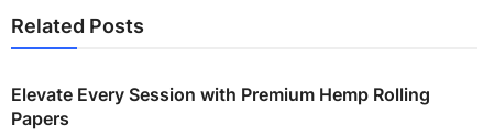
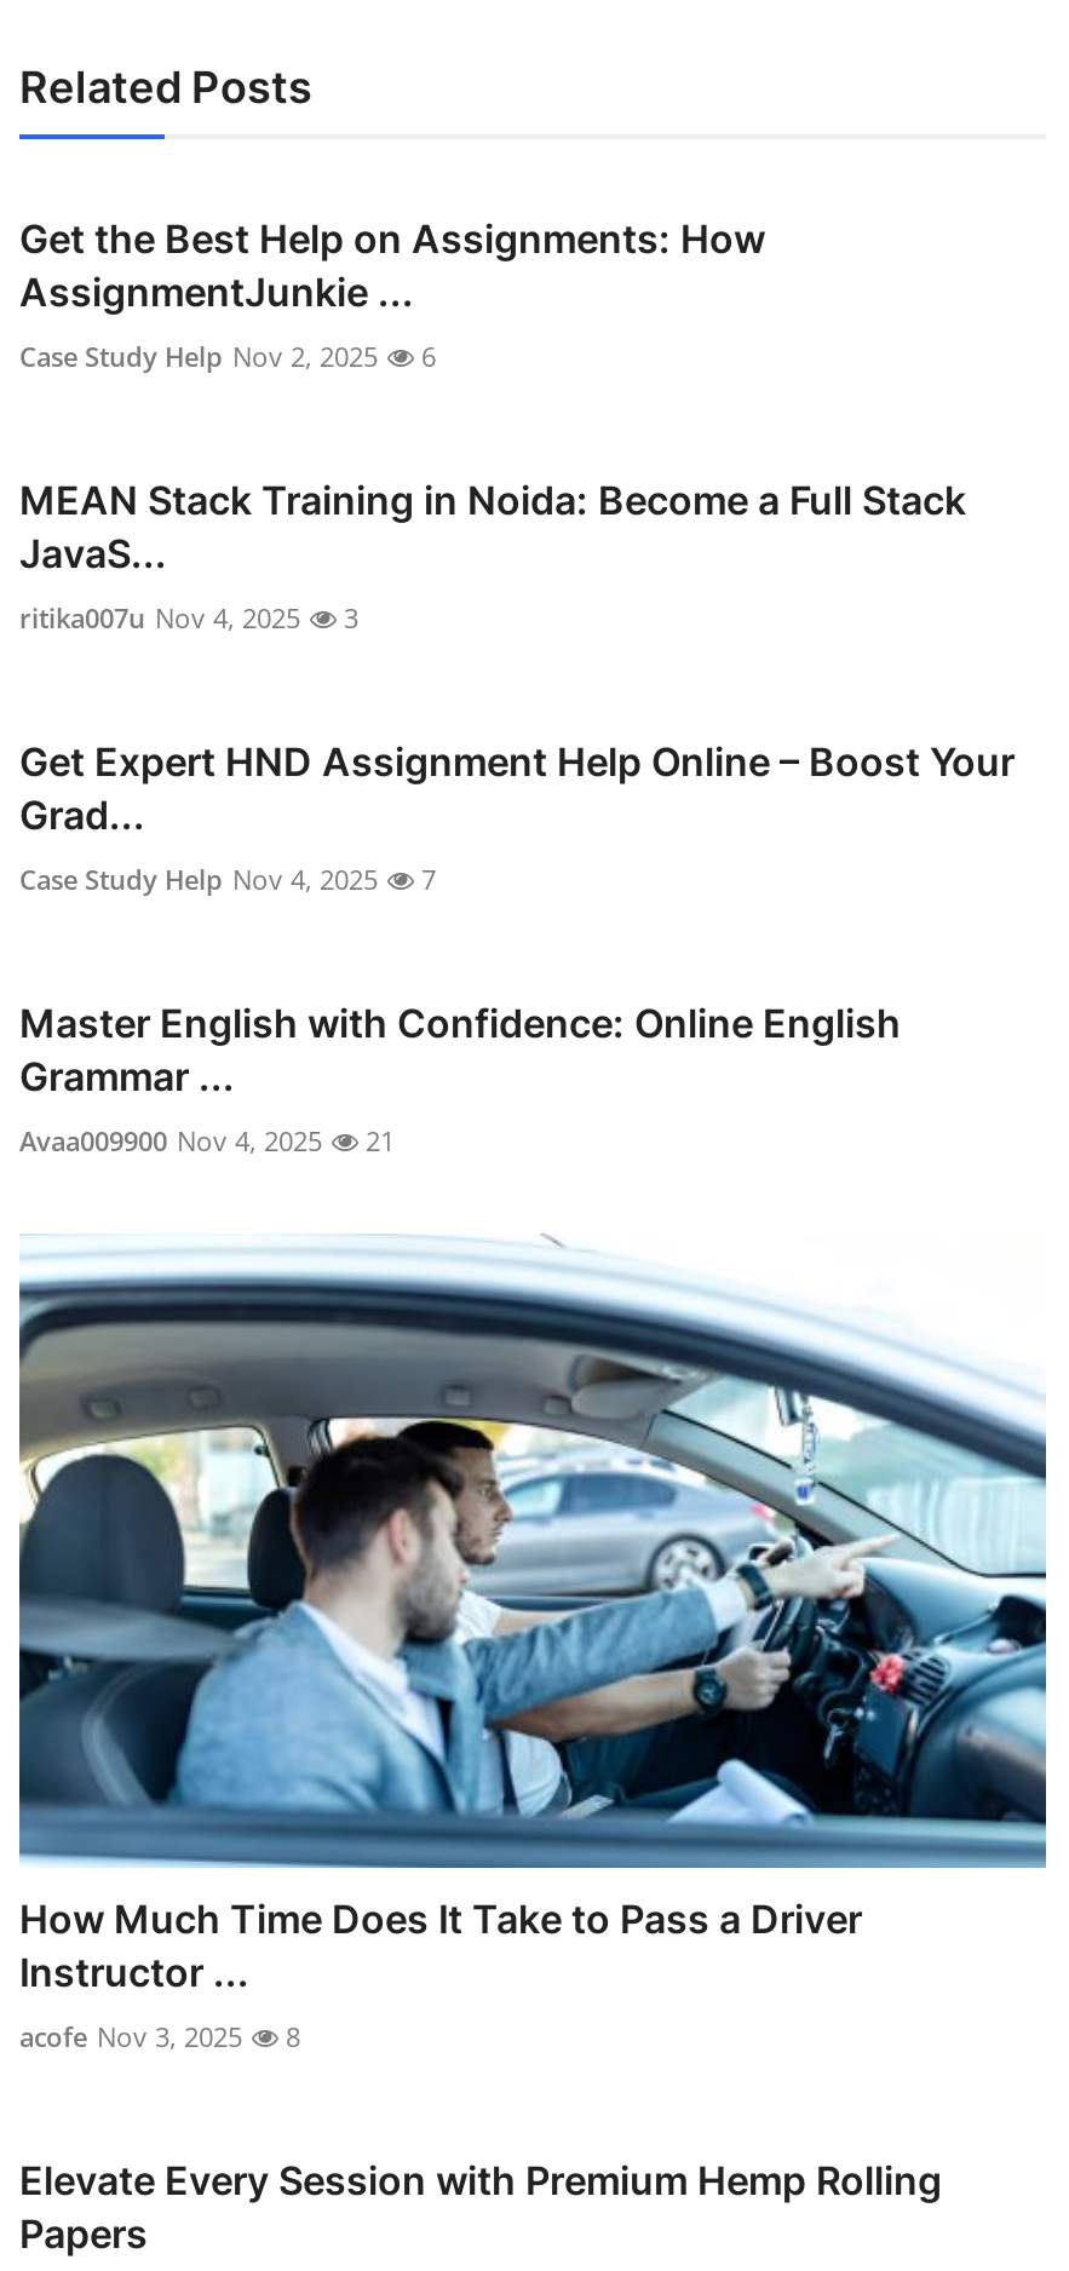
+ [image]
+ How Much Time Does It Take to Pass a Driver
+ Instructor ...
+ acofe Nov 3, 2025
+ 8

+ Get the Best Help on Assignments: How
+ AssignmentJunkie ...
+ Case Study Help Nov 2, 2025
+ 6
+ MEAN Stack Training in Noida: Become a Full Stack
+ JavaS...
+ ritika007u Nov 4, 2025
+ 3
+ Get Expert HND Assignment Help Online – Boost Your
+ Grad...
+ Case Study Help Nov 4, 2025
+ 7
+ Master English with Confidence: Online English
+ Grammar ...
+ Avaa009900 Nov 4, 2025
+ 21
